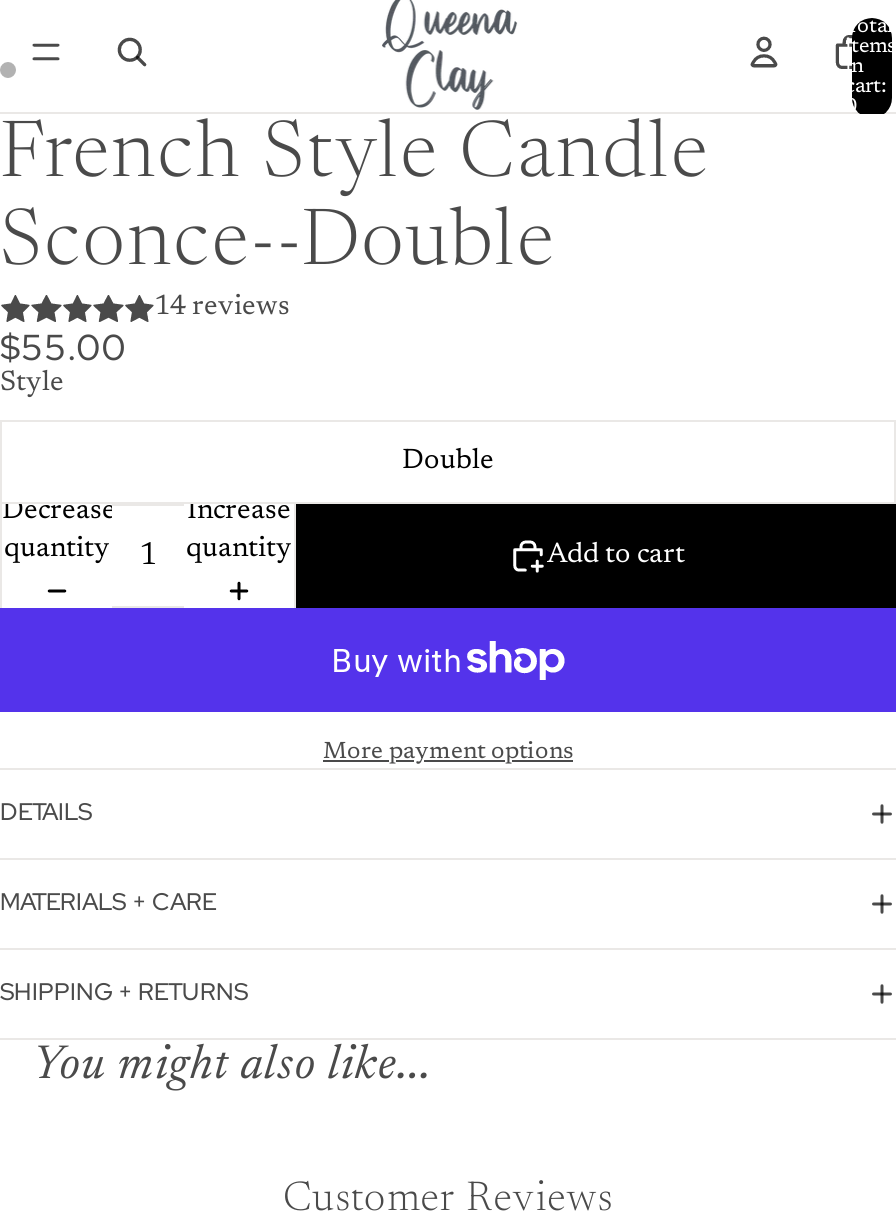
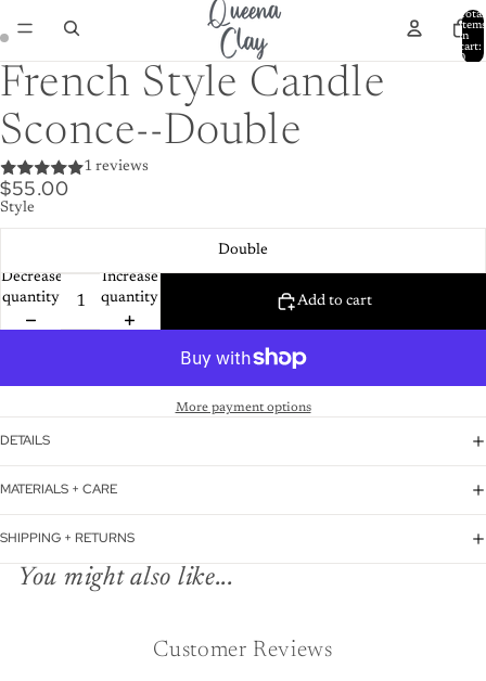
- 14 reviews
+ 1 reviews
